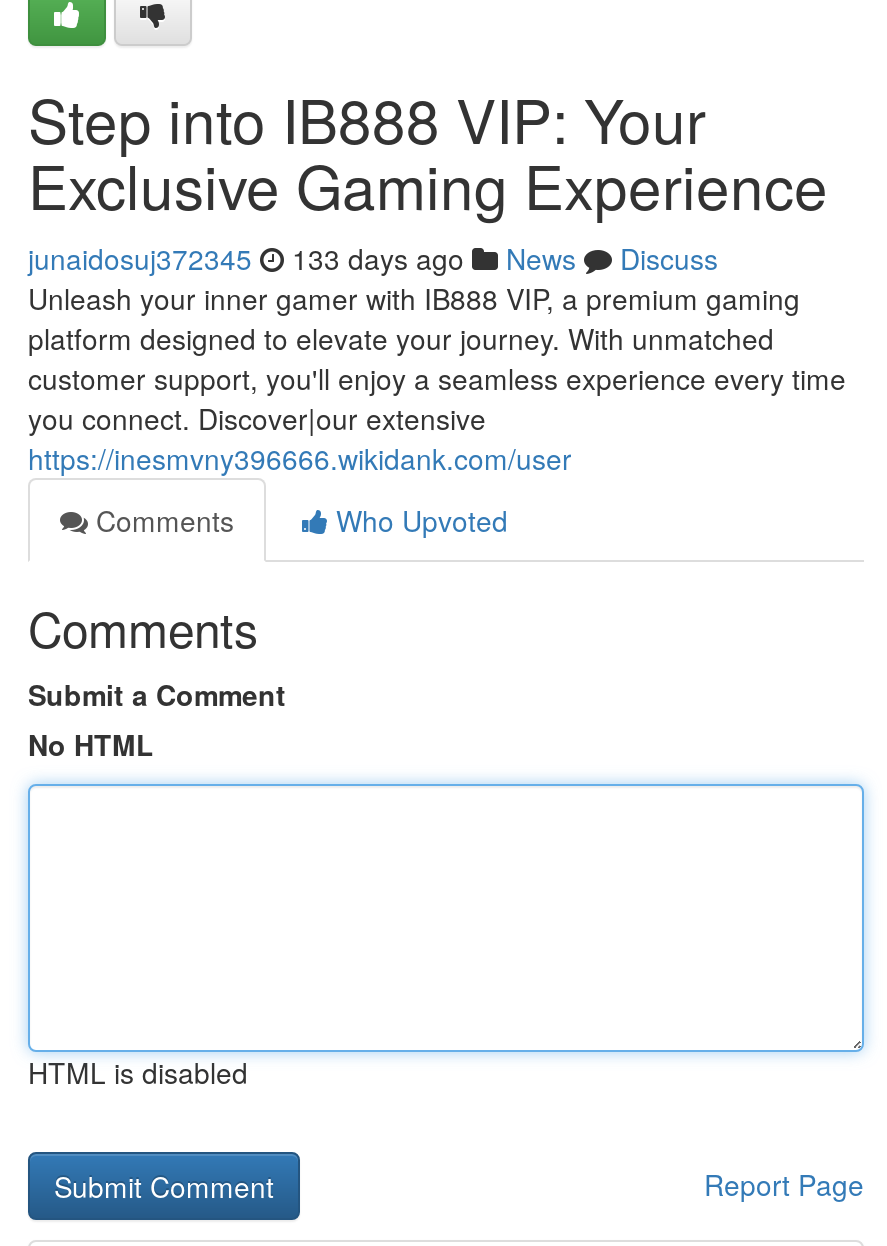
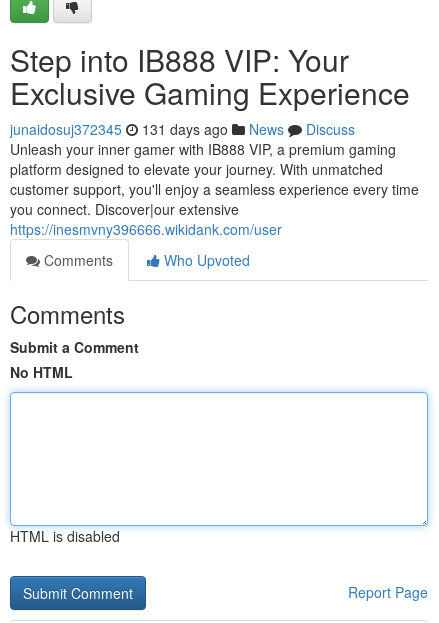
- junaidosuj372345 133 days ago News Discuss
+ junaidosuj372345 131 days ago News Discuss
